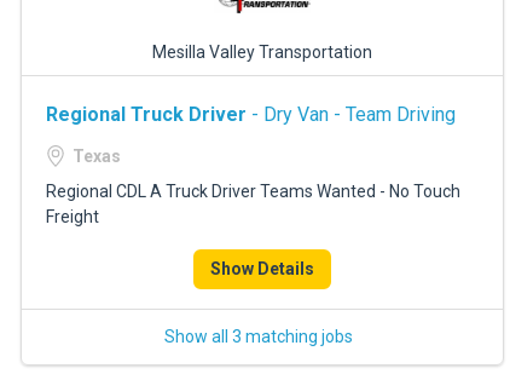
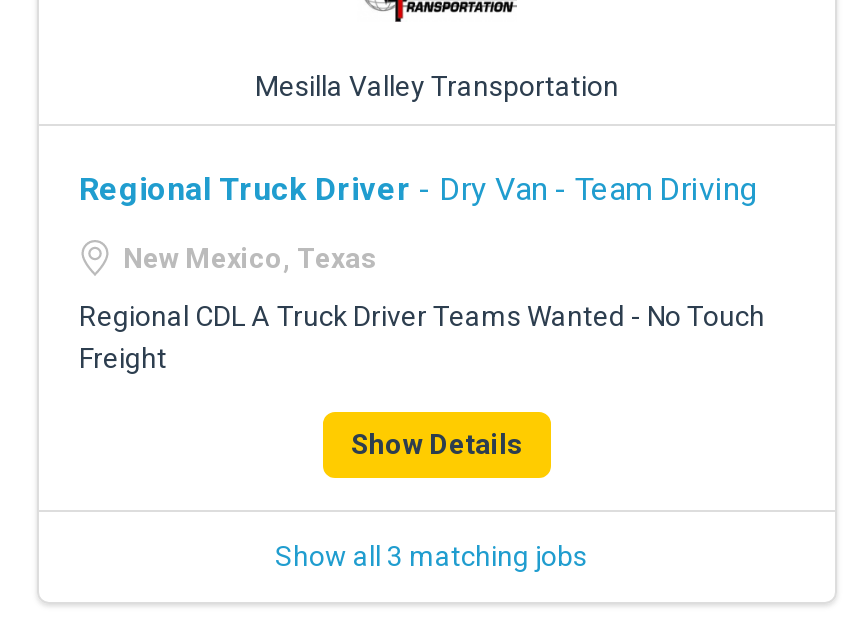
- Texas
+ New Mexico, Texas
